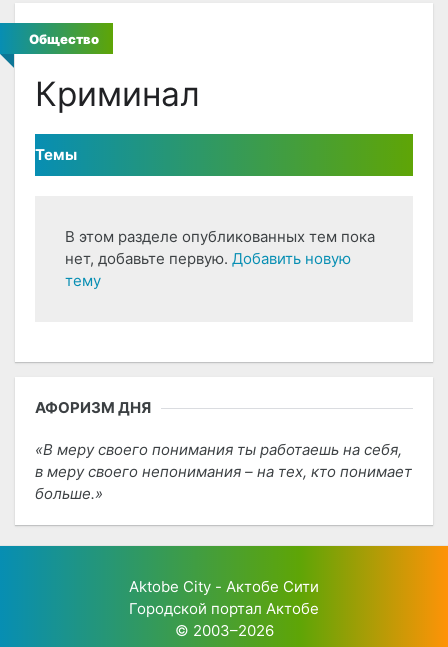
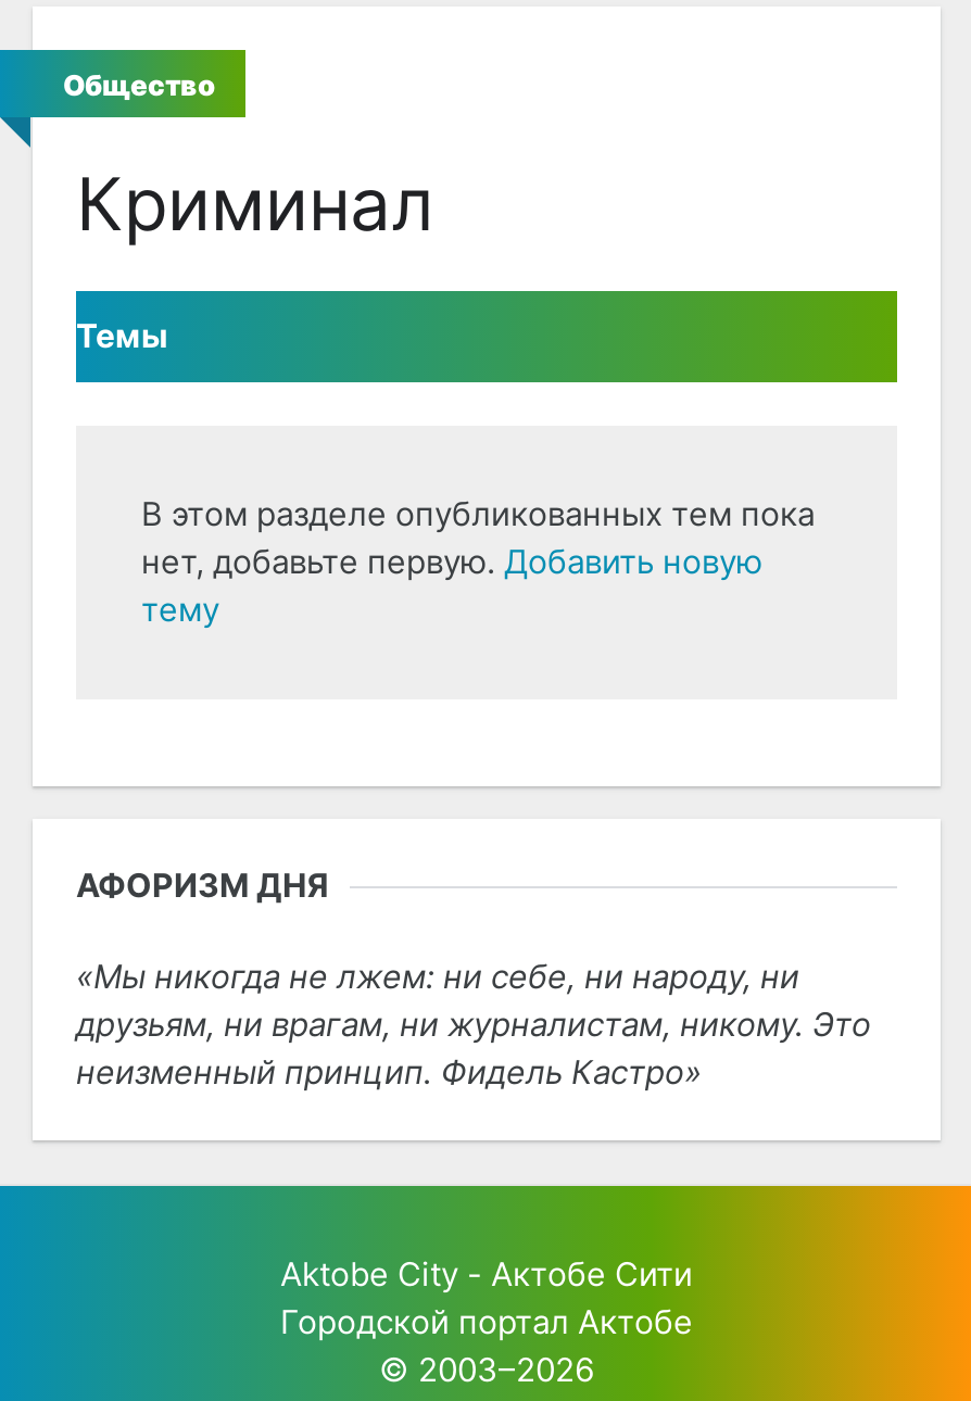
- В меру своего понимания ты работаешь на себя,
- в меру своего непонимания – на тех, кто понимает
- больше.
+ Мы никогда не лжем: ни себе, ни народу, ни
+ друзьям, ни врагам, ни журналистам, никому. Это
+ неизменный принцип. Фидель Кастро
